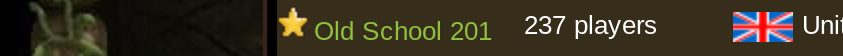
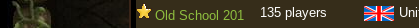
- Old School 201 237 players
+ Old School 201 135 players
